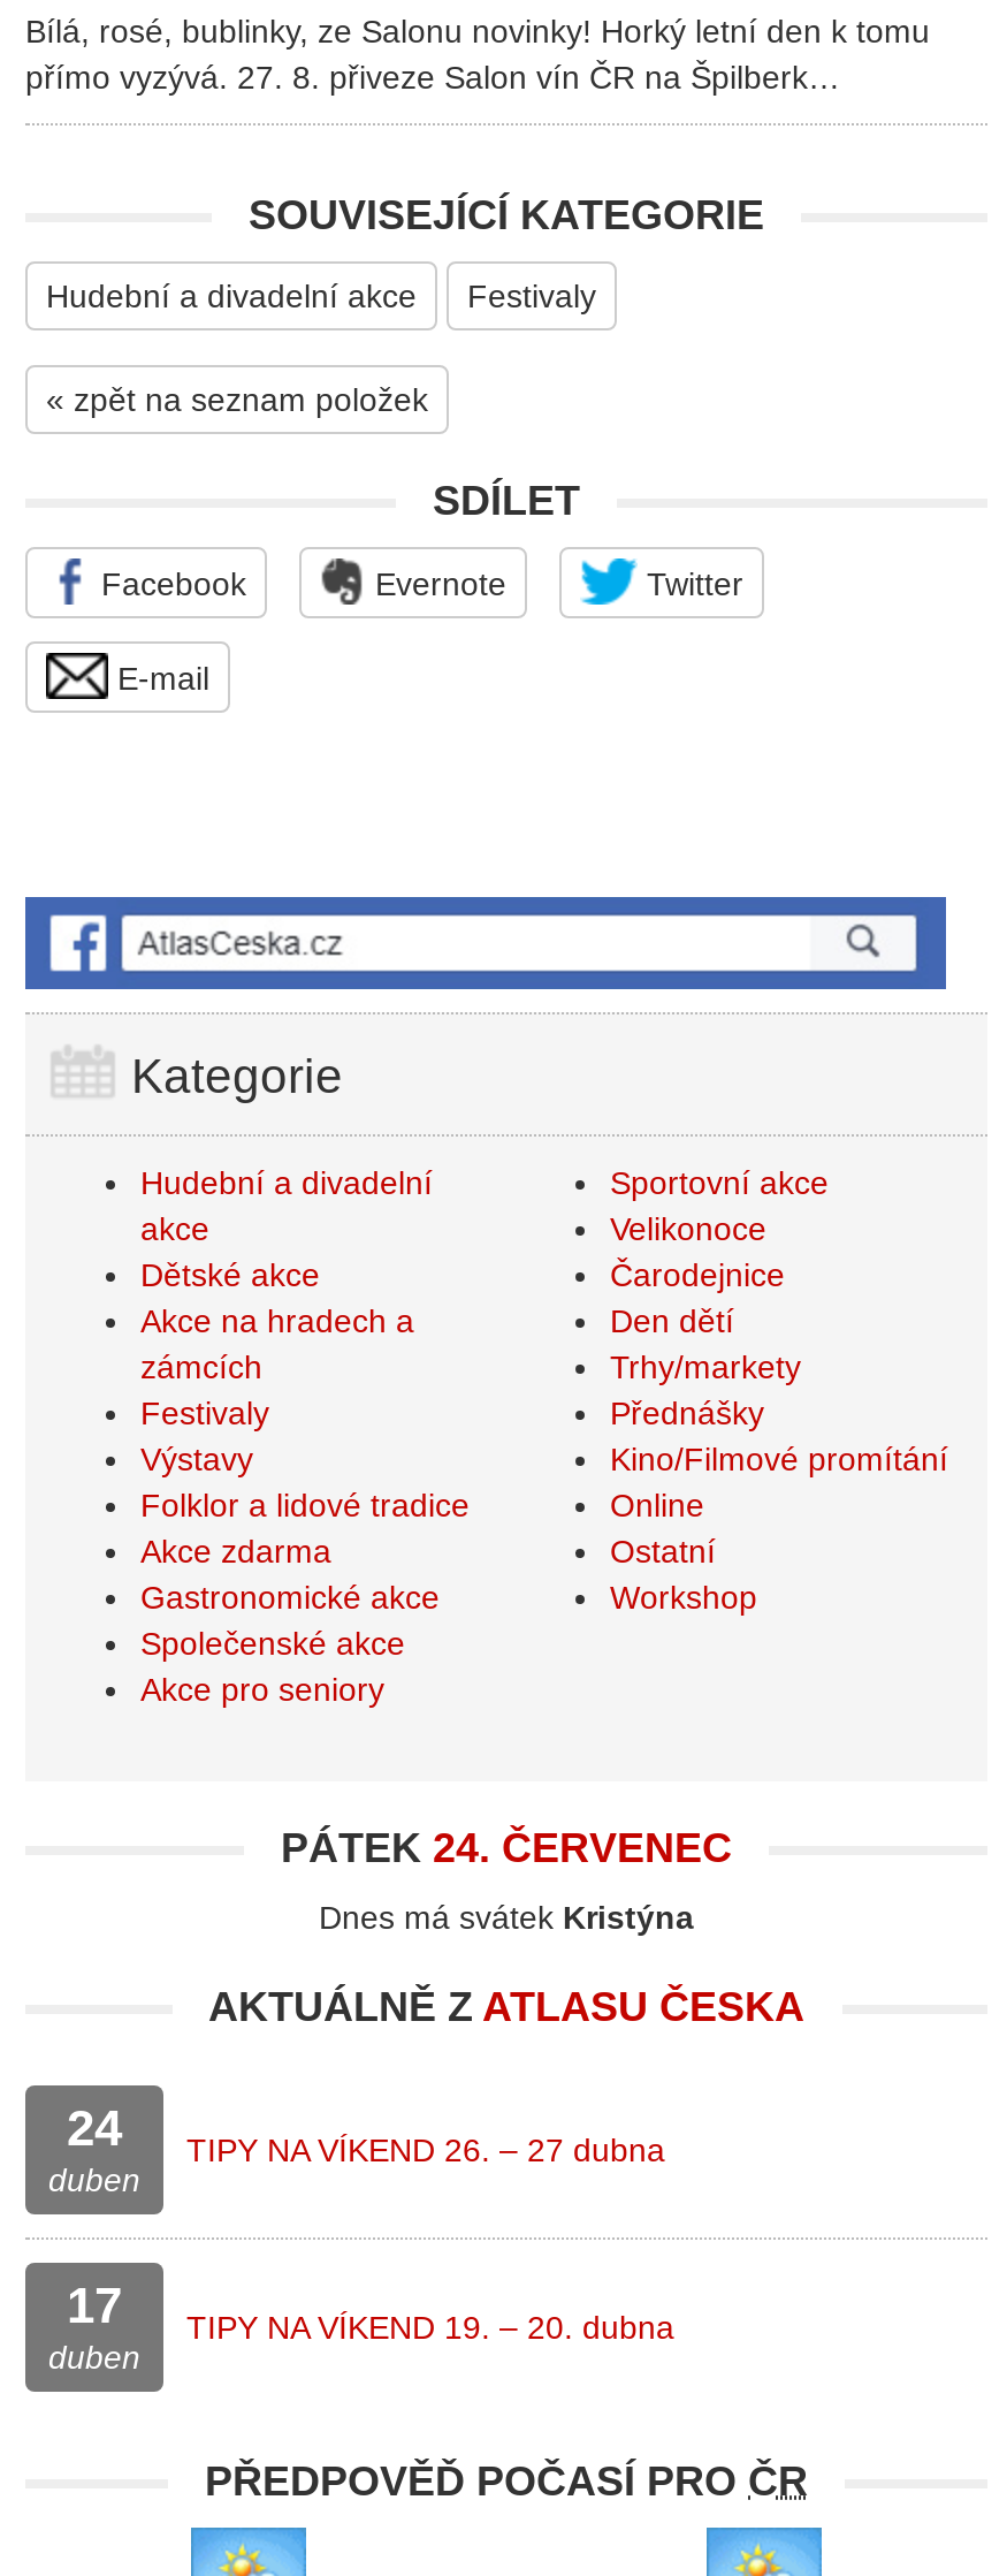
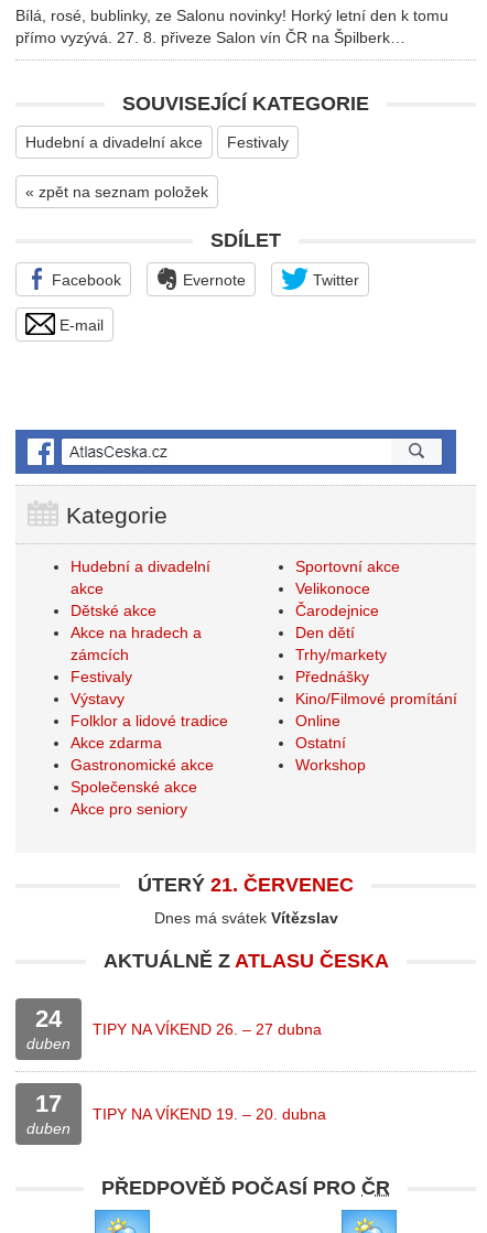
- PÁTEK 24. ČERVENEC
+ ÚTERÝ 21. ČERVENEC

- Dnes má svátek Kristýna
+ Dnes má svátek Vítězslav
